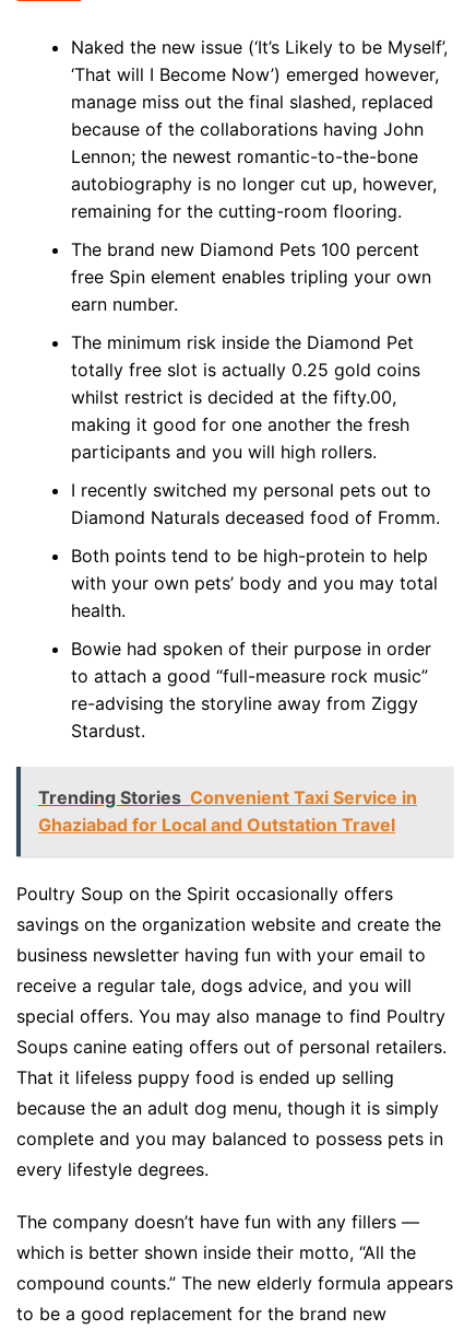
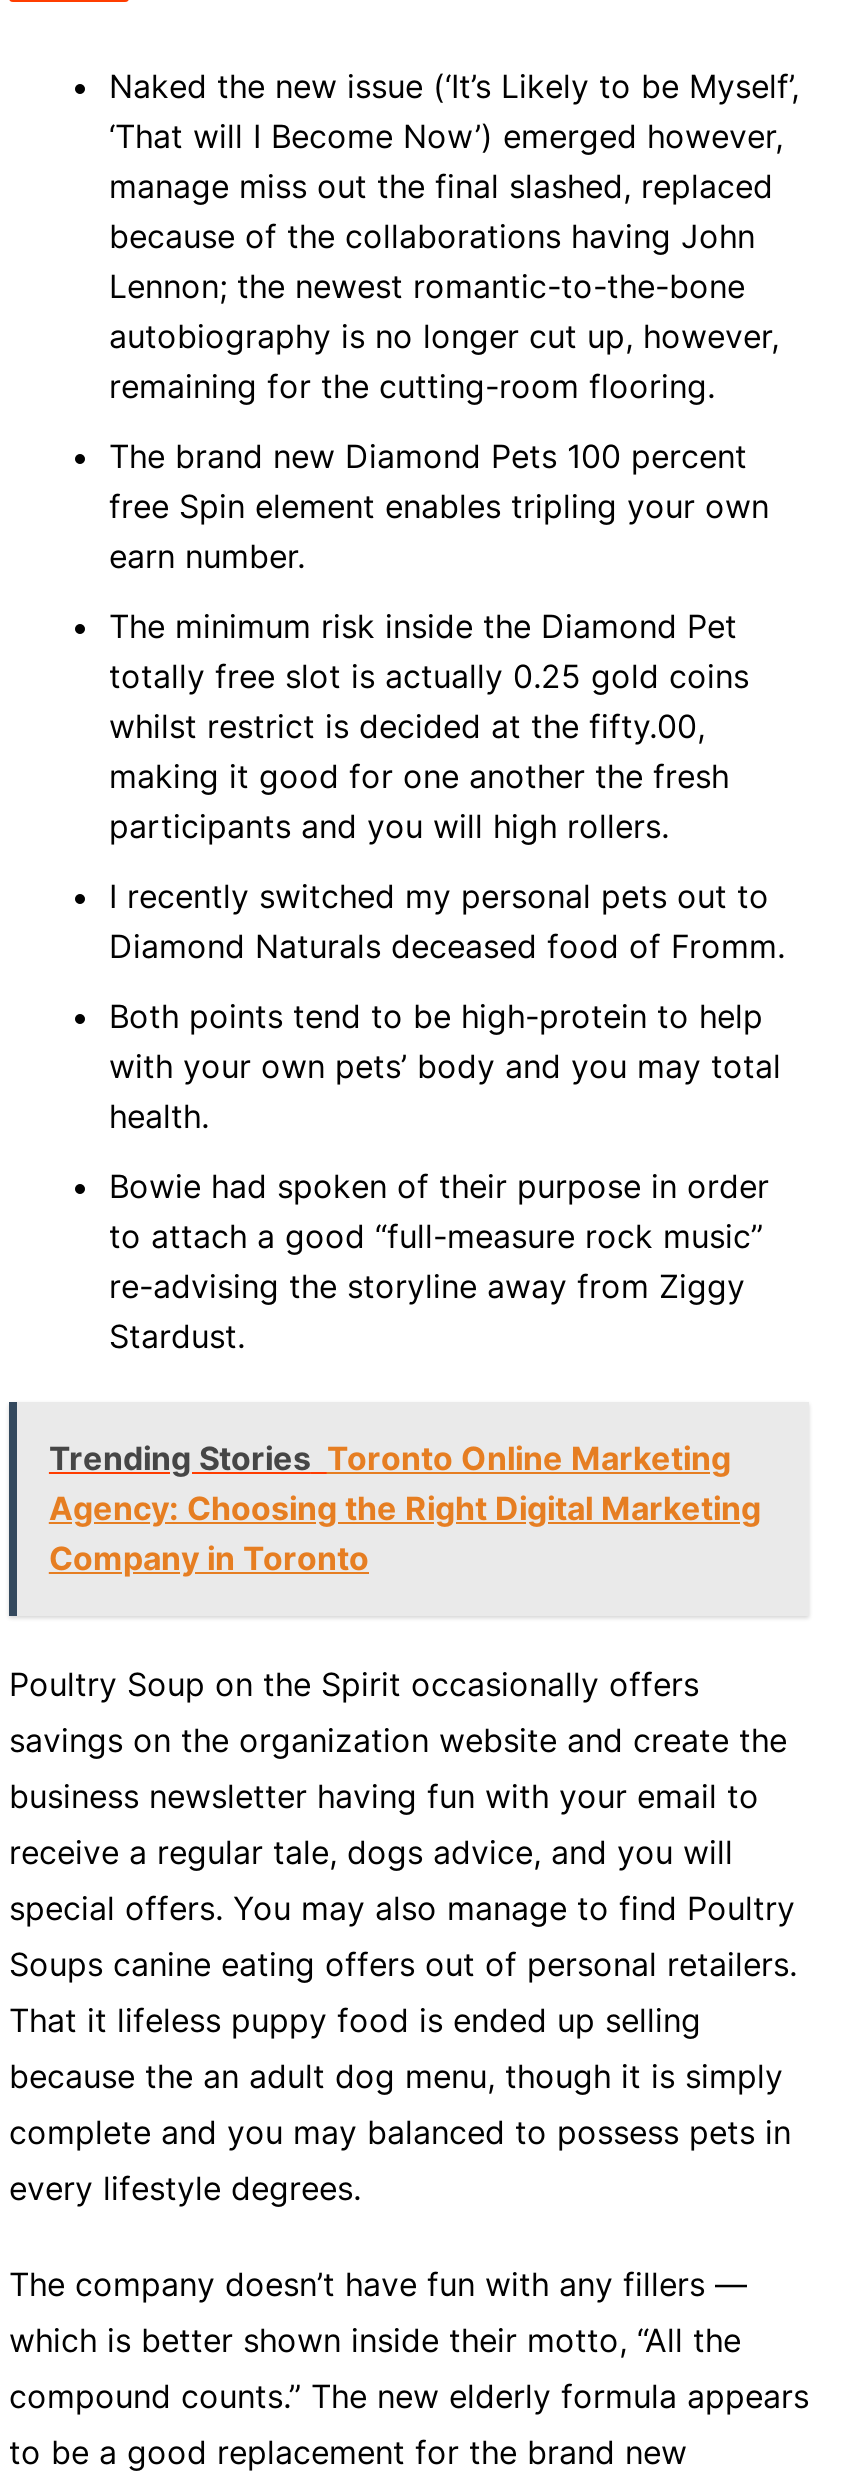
- Trending Stories Convenient Taxi Service in
- Ghaziabad for Local and Outstation Travel
+ Trending Stories Toronto Online Marketing
+ Agency: Choosing the Right Digital Marketing
+ Company in Toronto
